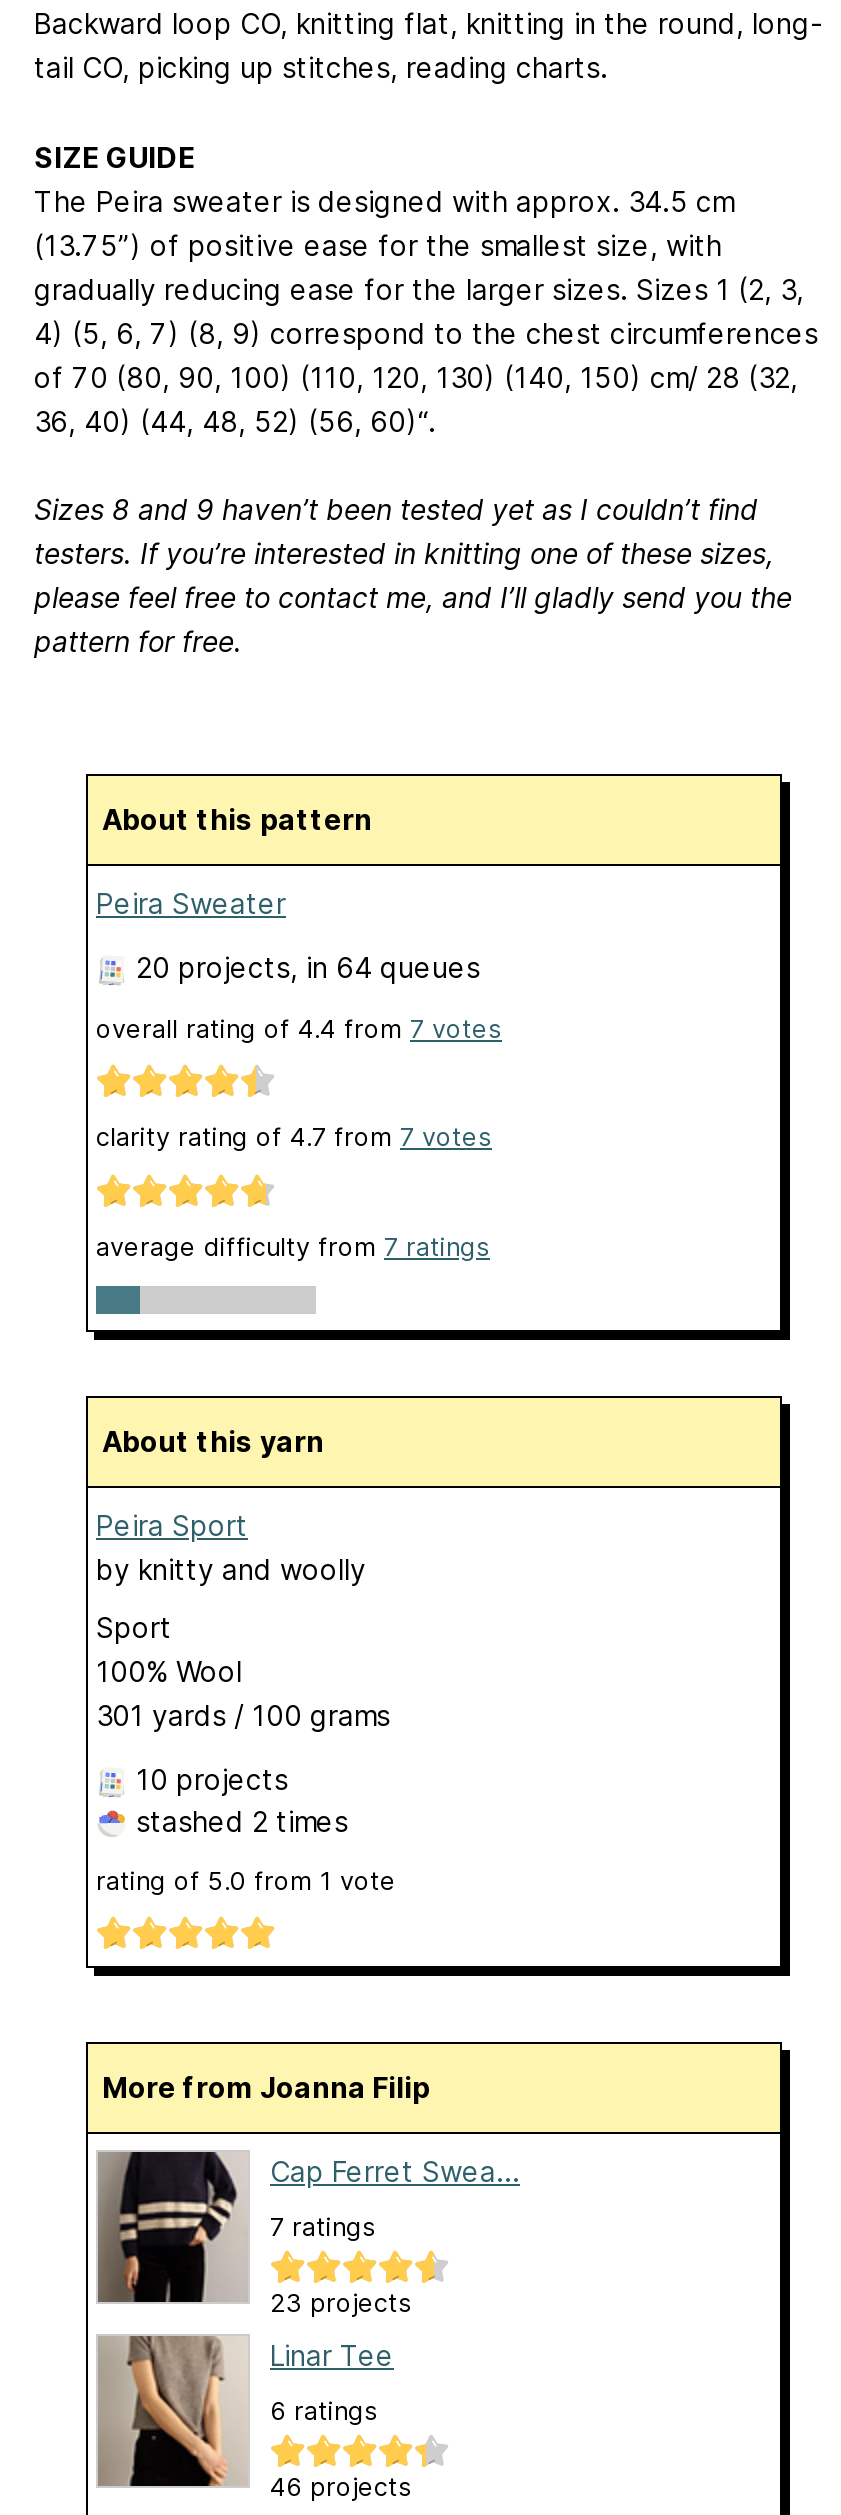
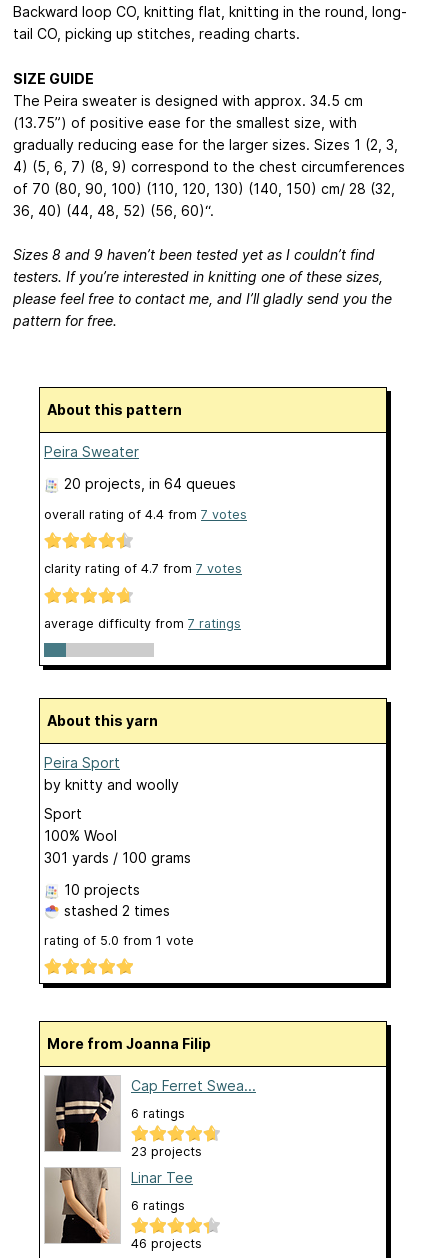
- 7 ratings
+ 6 ratings
